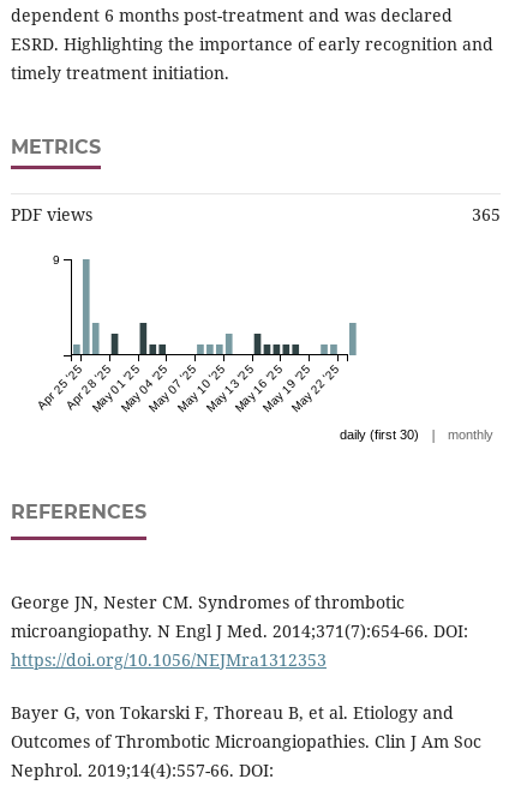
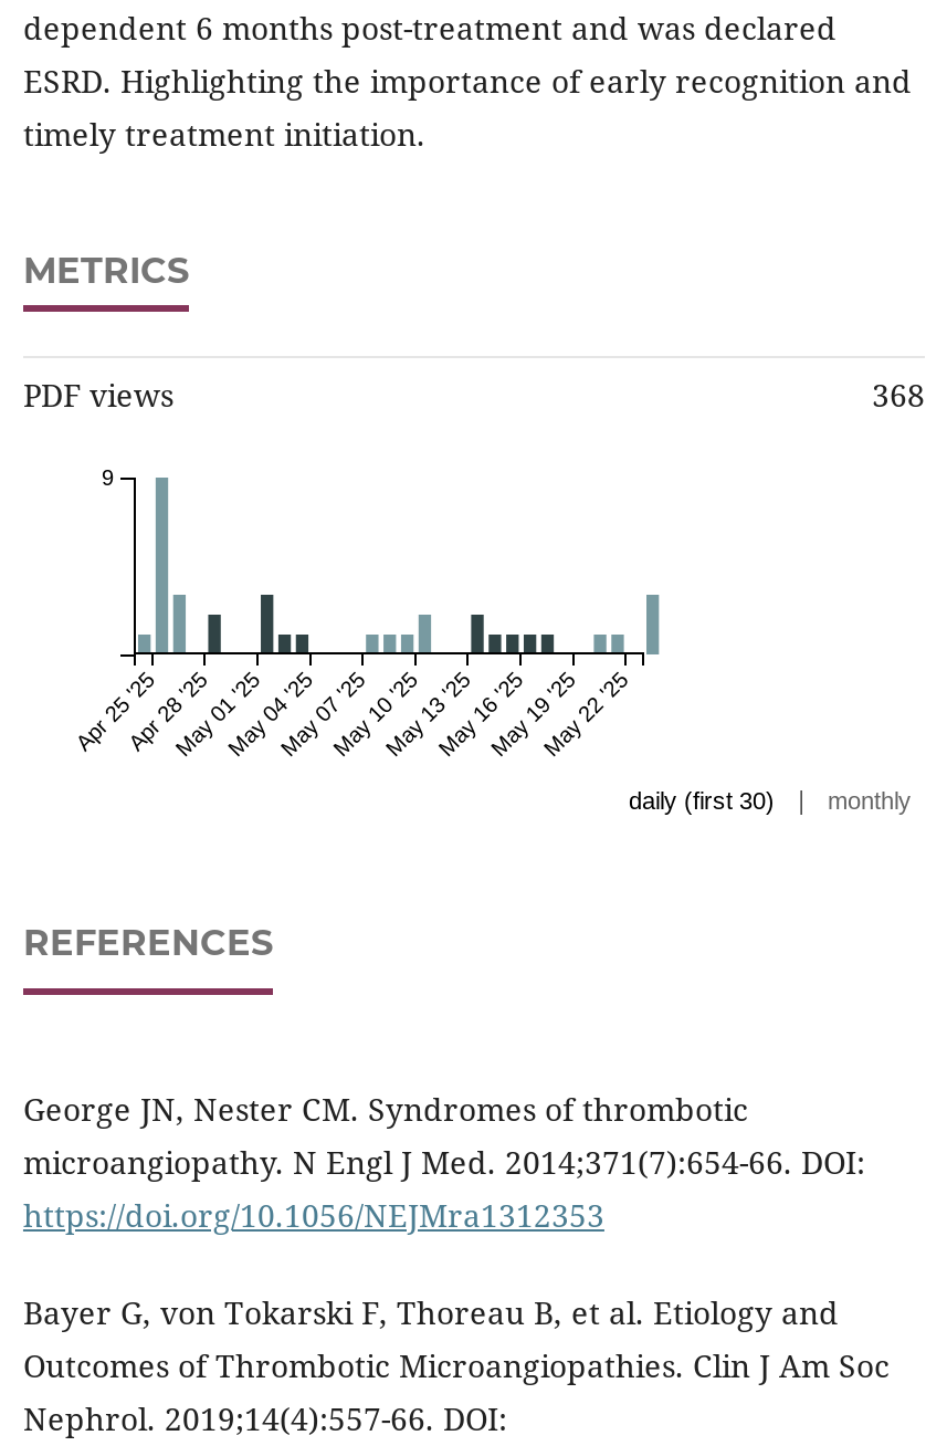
- 365
+ 368
